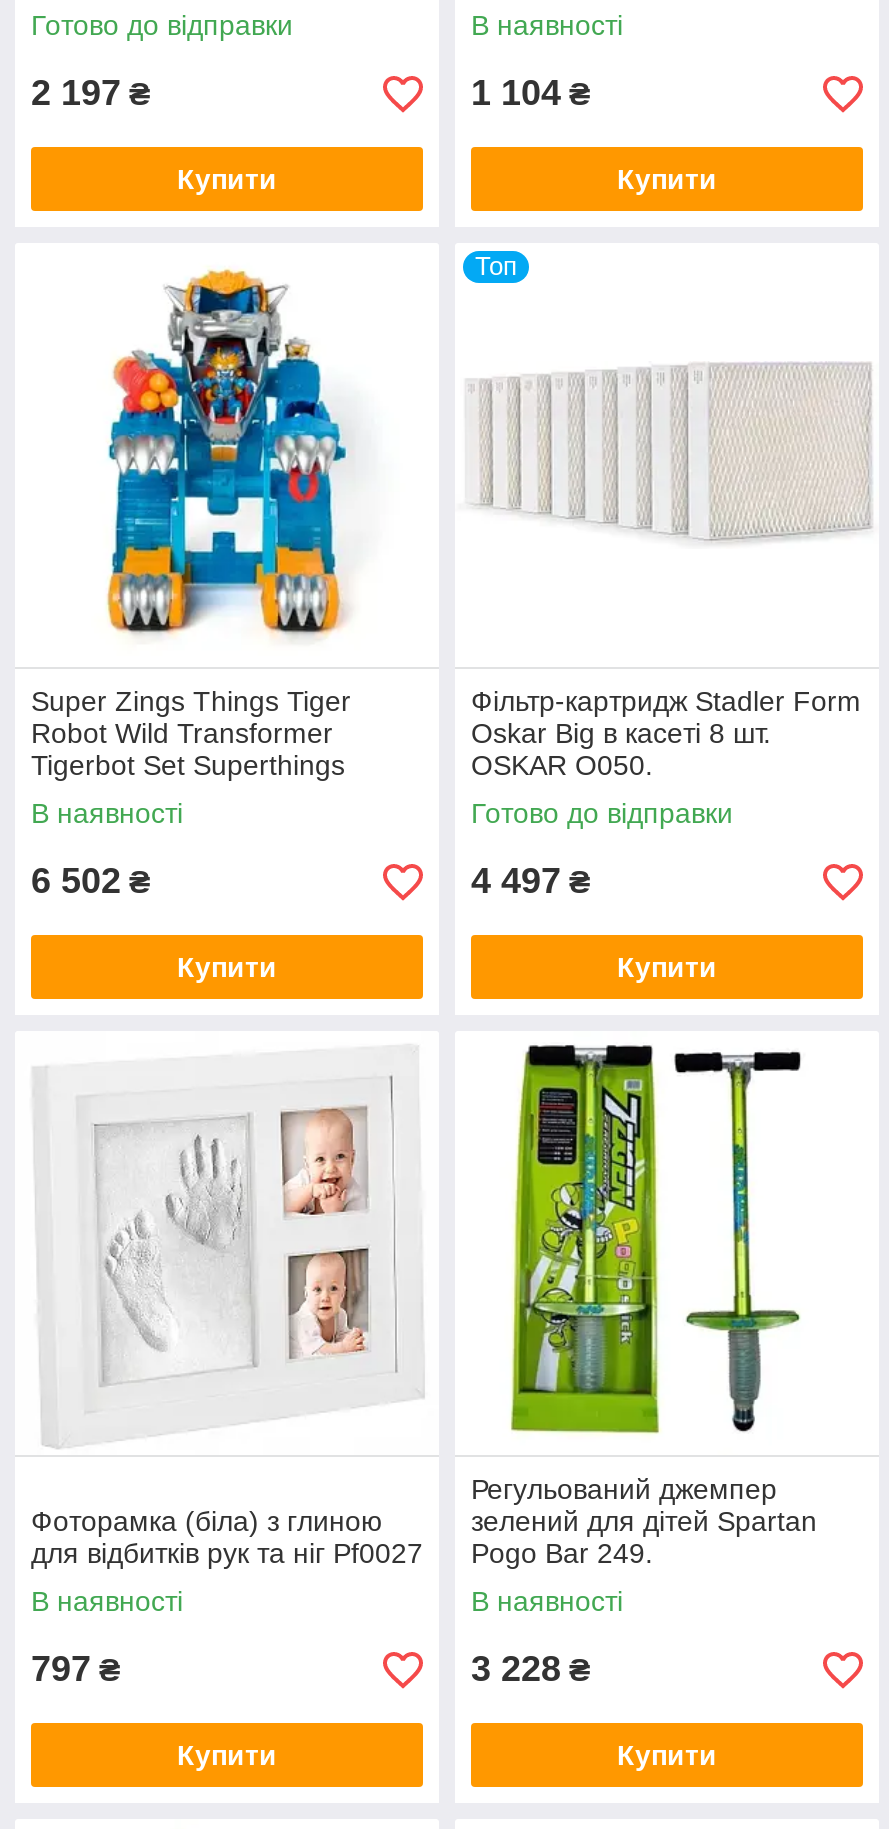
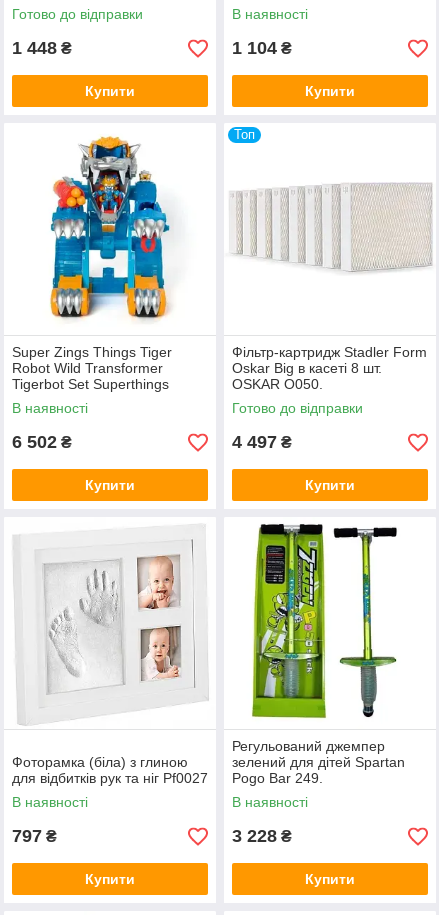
- 2 197 ₴
+ 1 448 ₴
